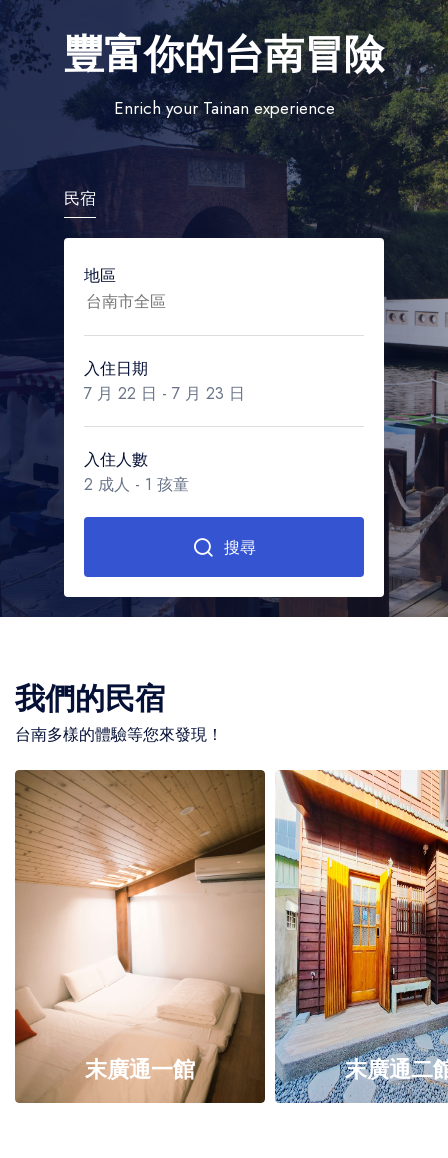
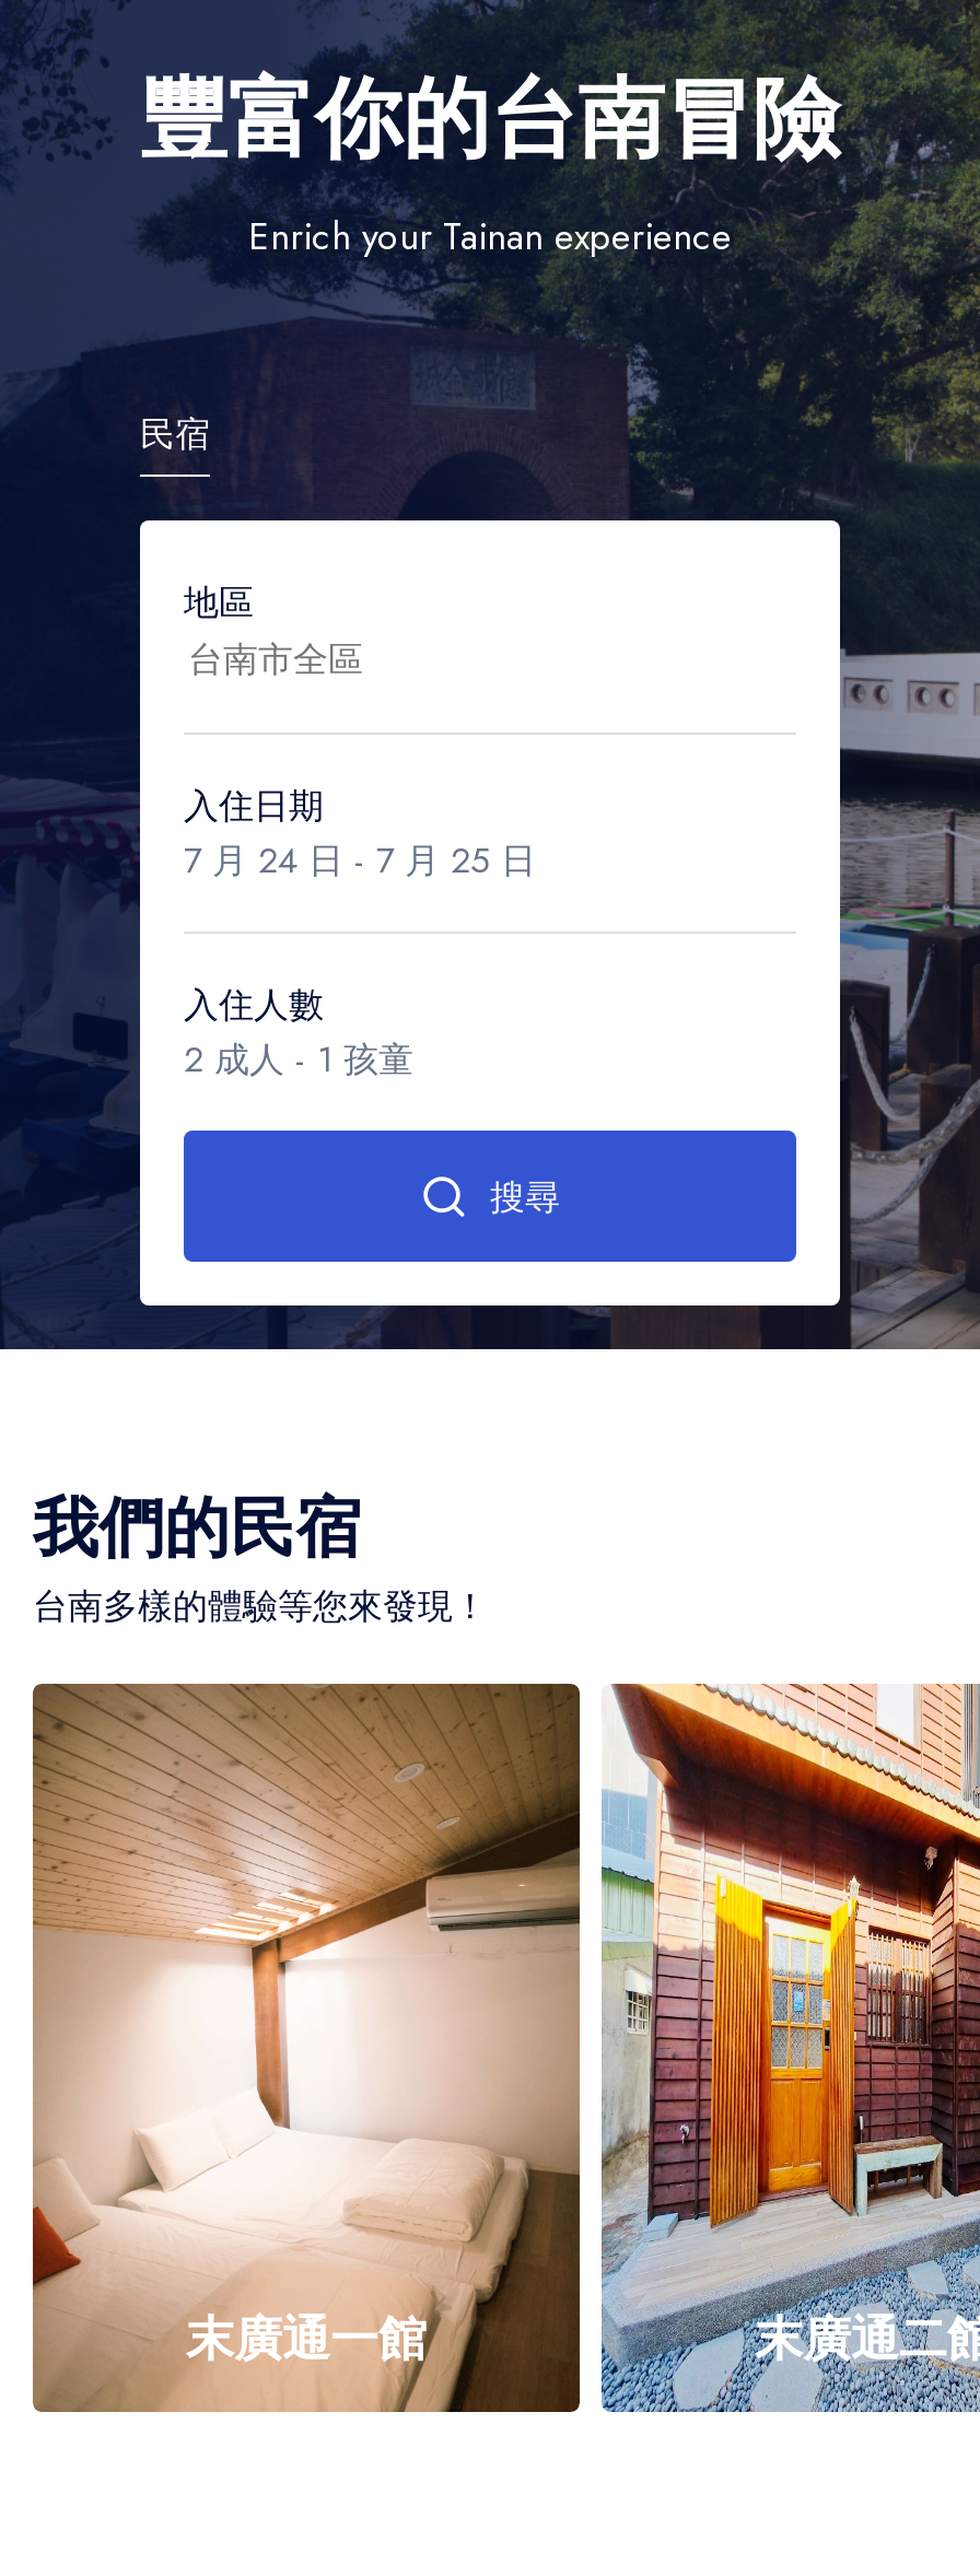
- 7 月 22 日- 7 月 23 日
+ 7 月 24 日- 7 月 25 日
